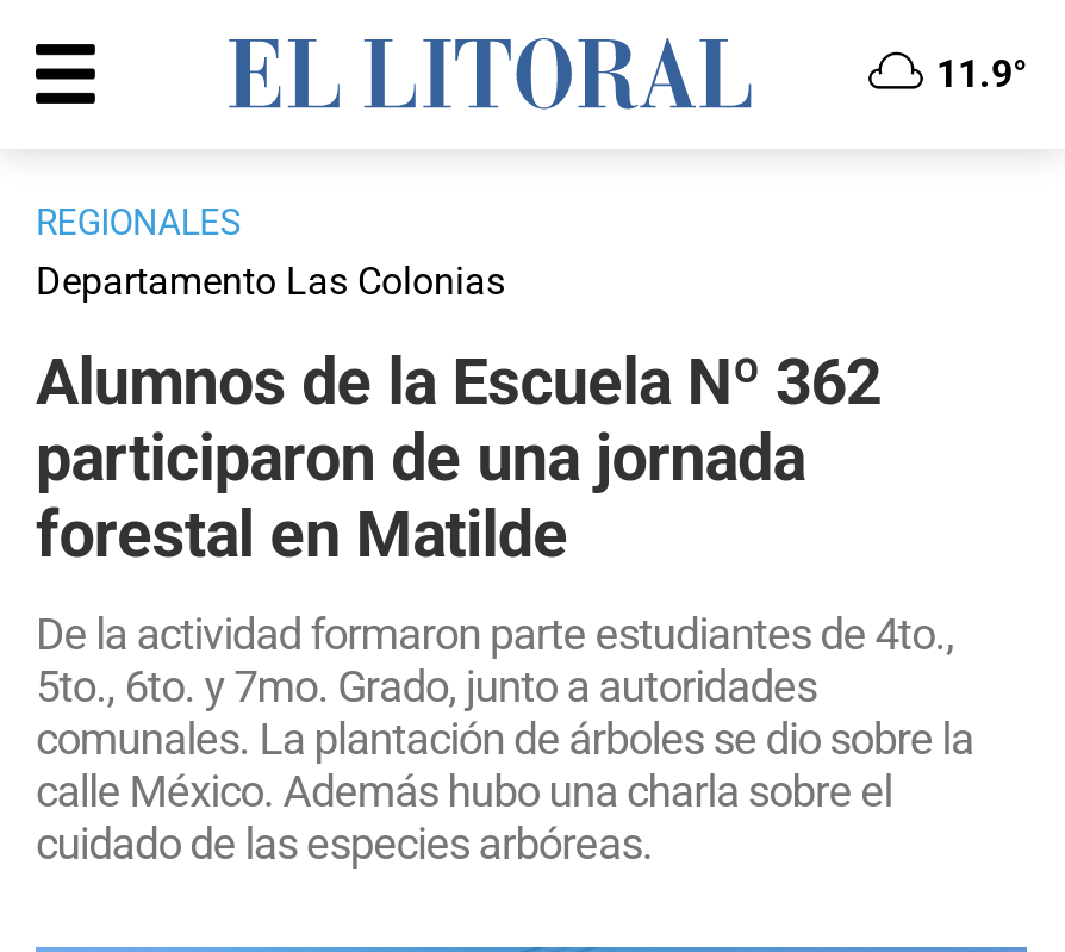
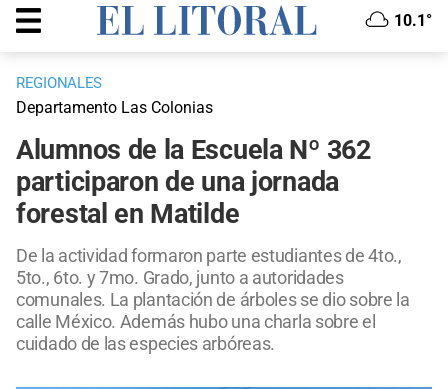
- 11.9°
+ 10.1°
